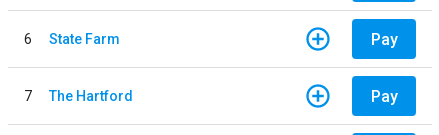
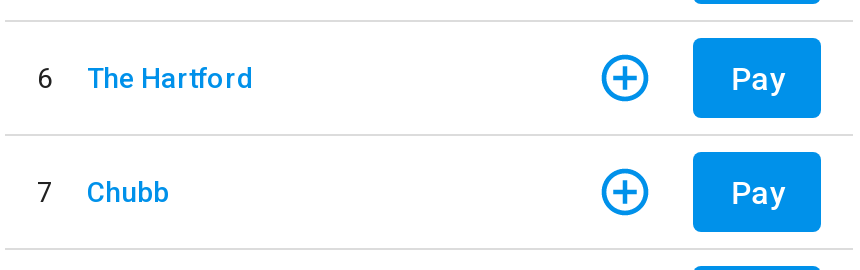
- State Farm

moved up: The Hartford

+ Chubb
